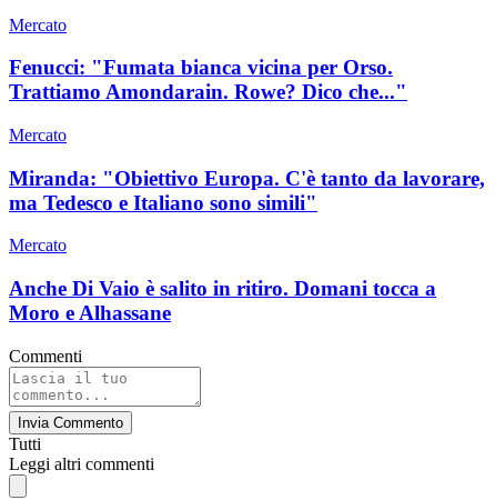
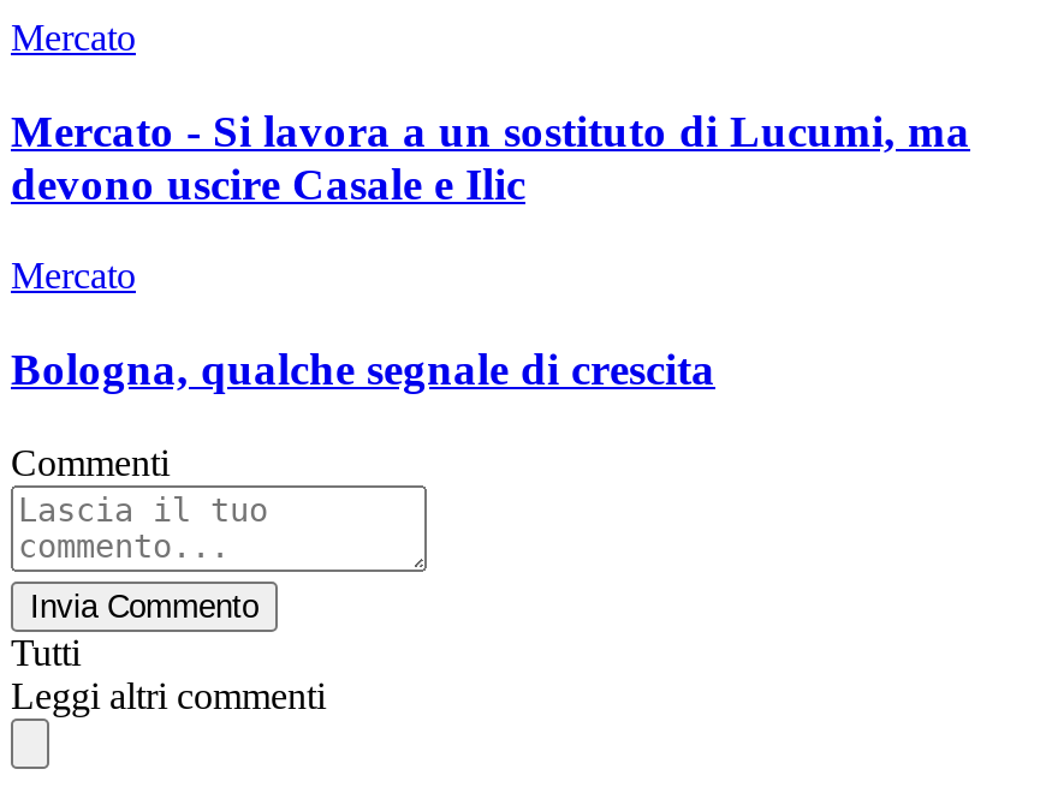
- Fenucci: "Fumata bianca vicina per Orso.
- Trattiamo Amondarain. Rowe? Dico che..."
+ Mercato - Si lavora a un sostituto di Lucumi, ma
+ devono uscire Casale e Ilic

- Miranda: "Obiettivo Europa. C'è tanto da lavorare,
- ma Tedesco e Italiano sono simili"
- Mercato
- Anche Di Vaio è salito in ritiro. Domani tocca a
- Moro e Alhassane
+ Bologna, qualche segnale di crescita
